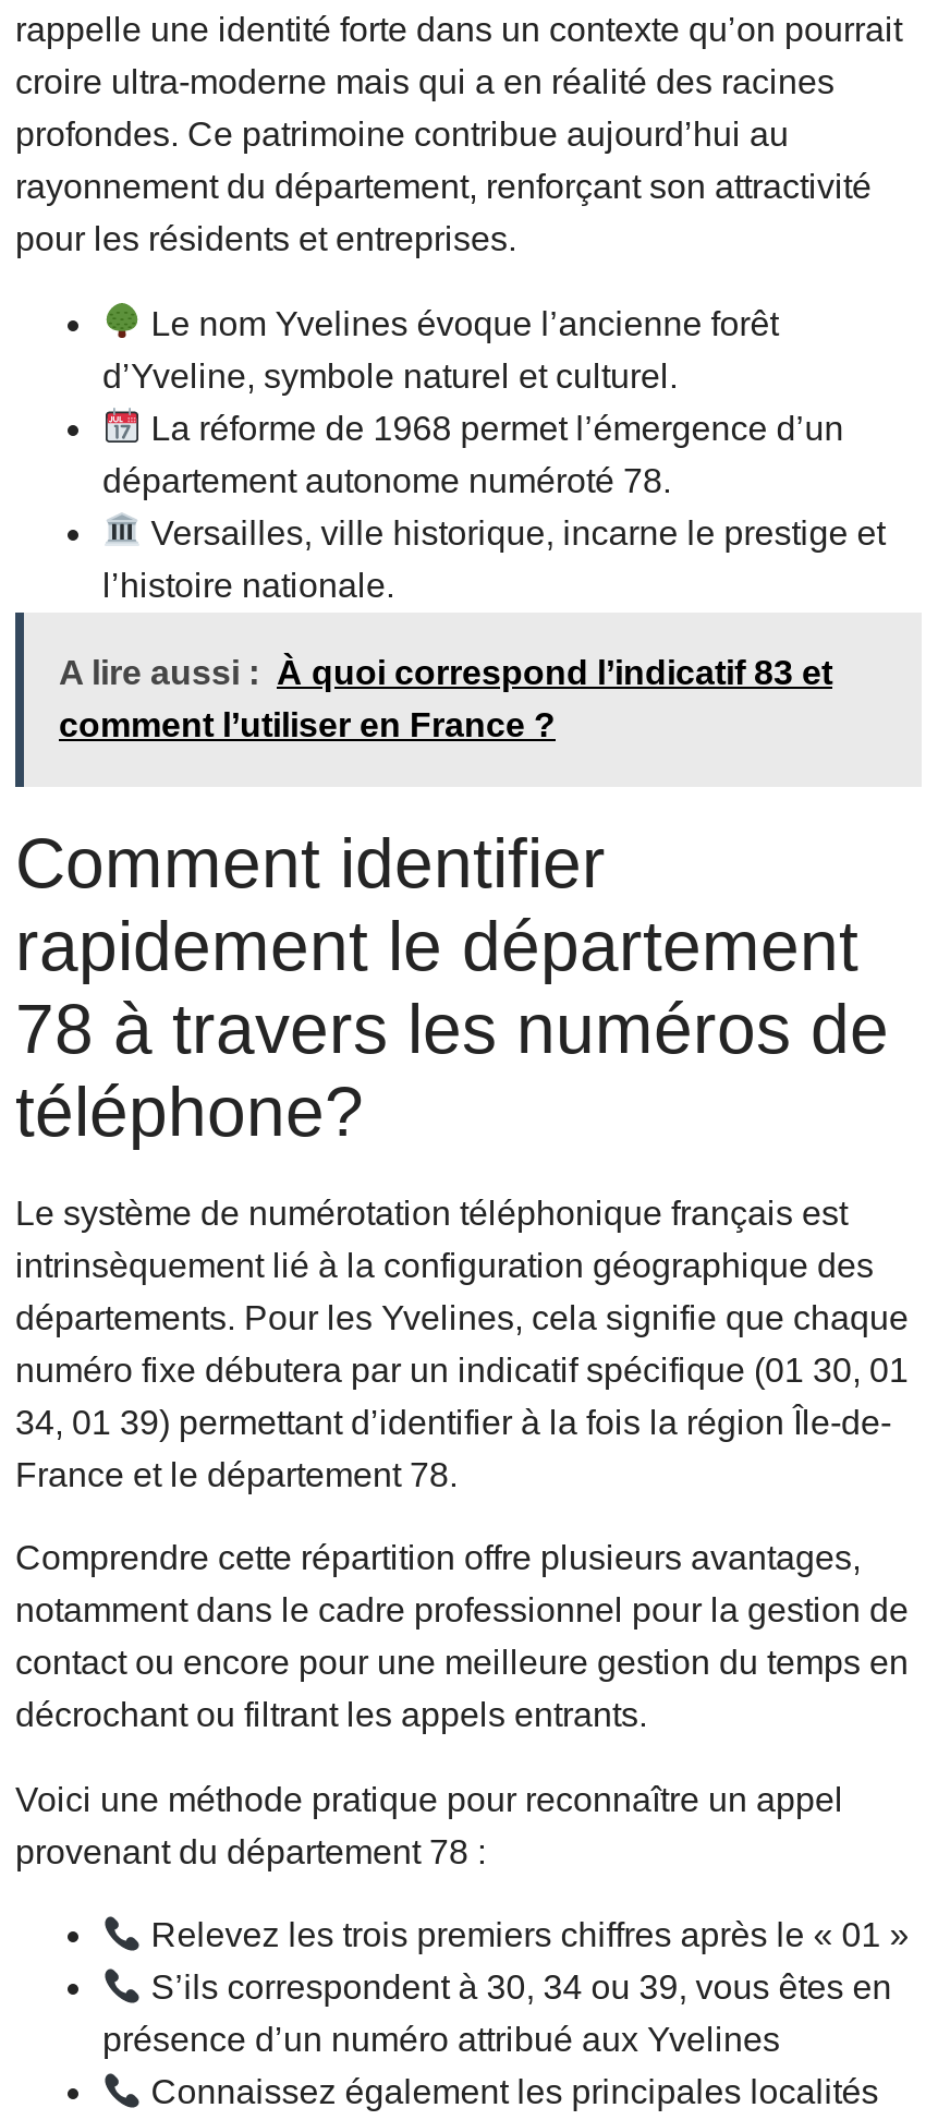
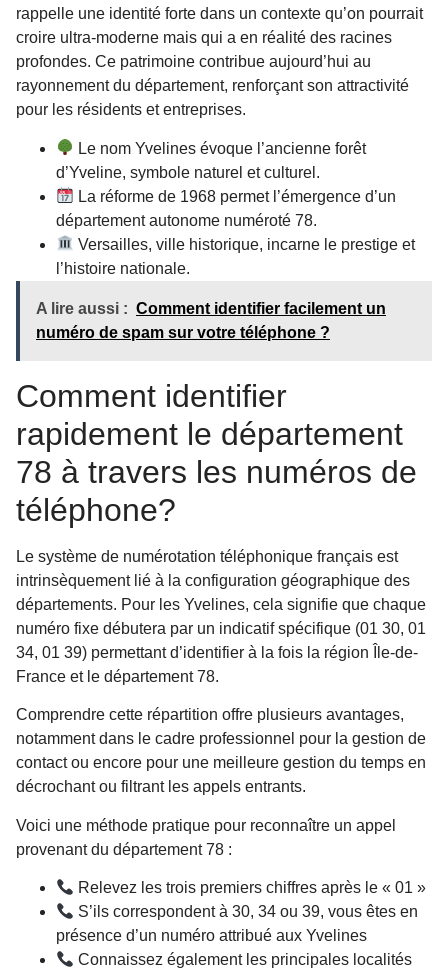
- A lire aussi : À quoi correspond l’indicatif 83 et
- comment l’utiliser en France ?
+ A lire aussi : Comment identifier facilement un
+ numéro de spam sur votre téléphone ?
